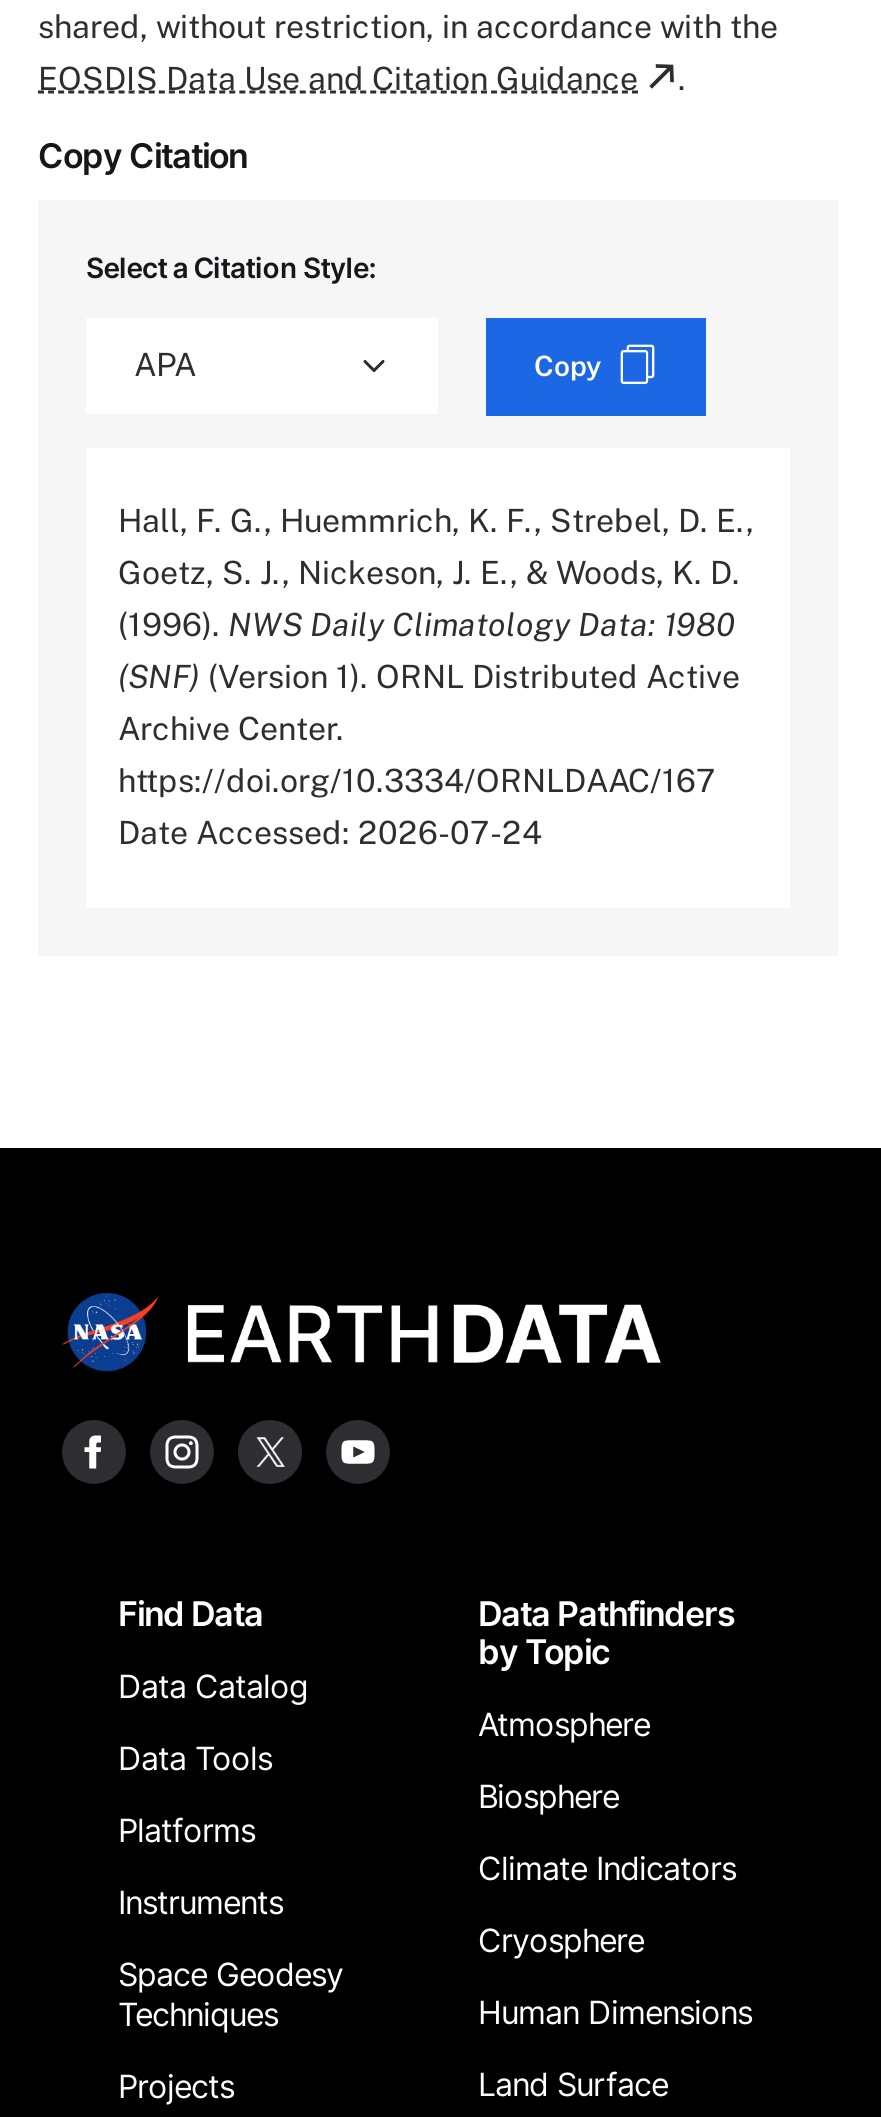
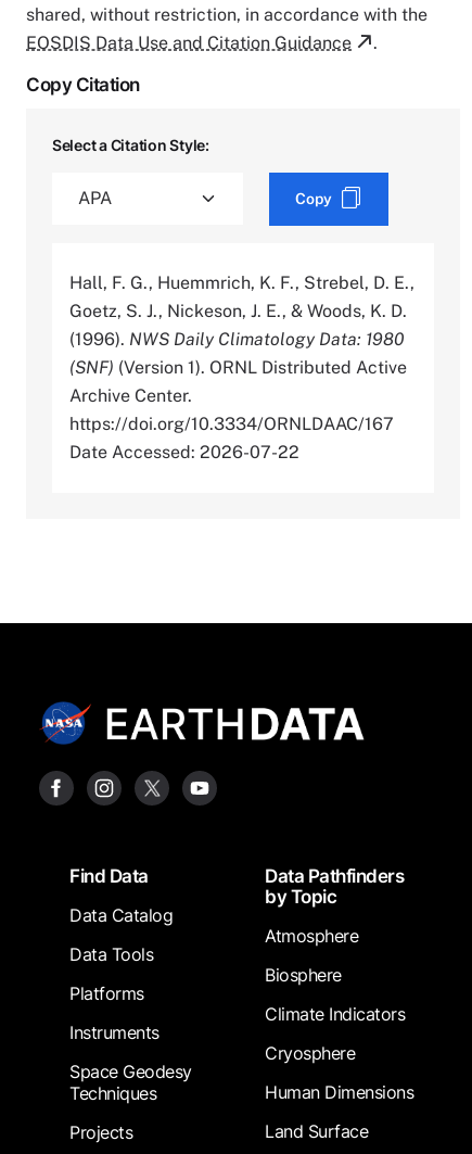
- Date Accessed: 2026-07-24
+ Date Accessed: 2026-07-22
